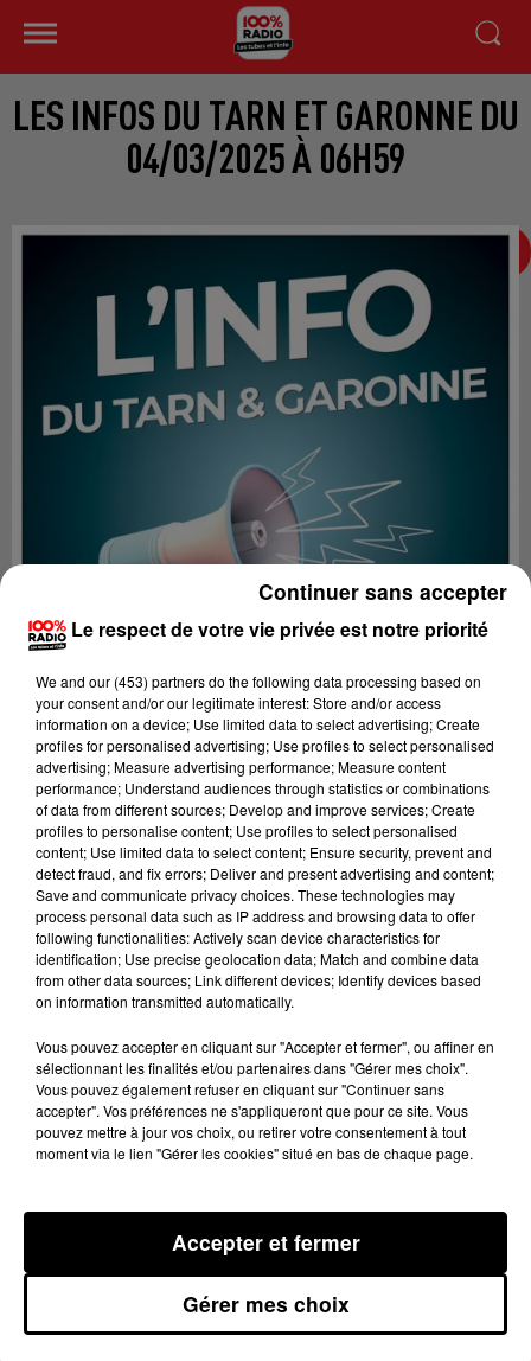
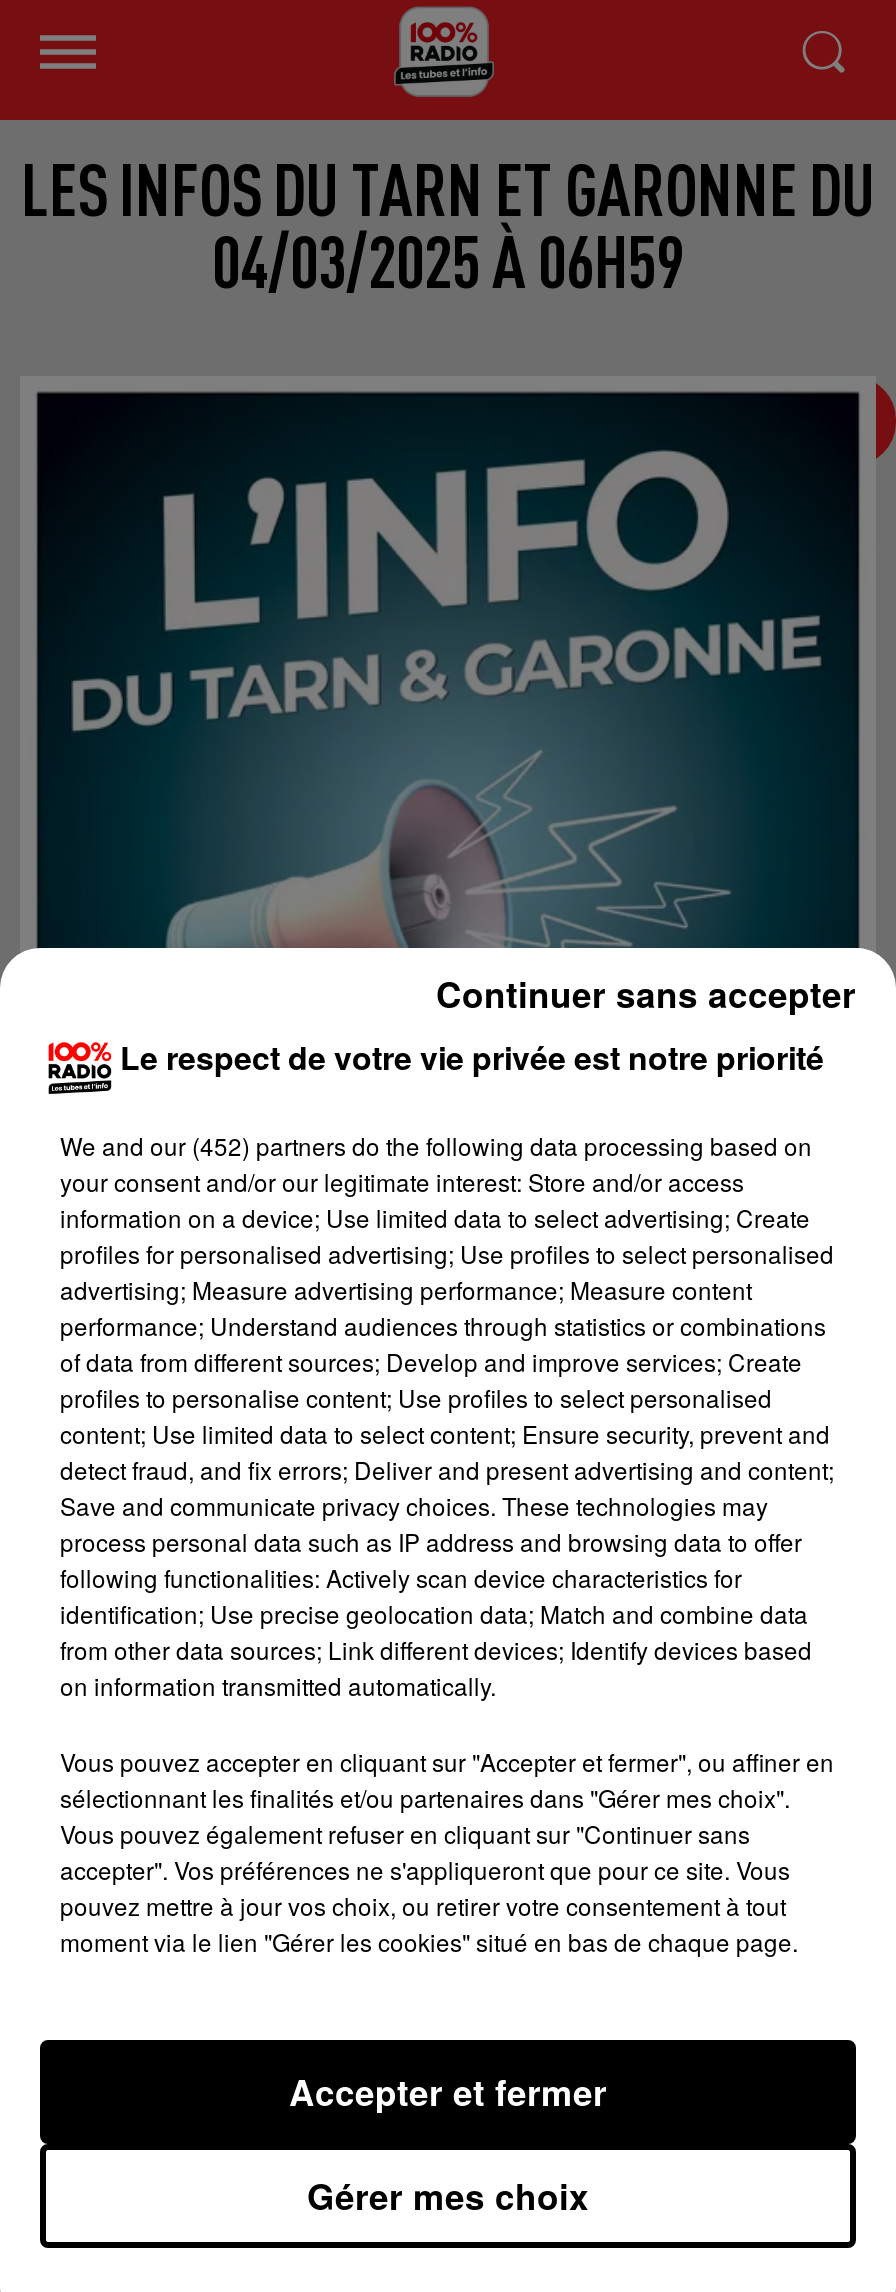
- We and our (453) partners do the following data processing based on
+ We and our (452) partners do the following data processing based on
